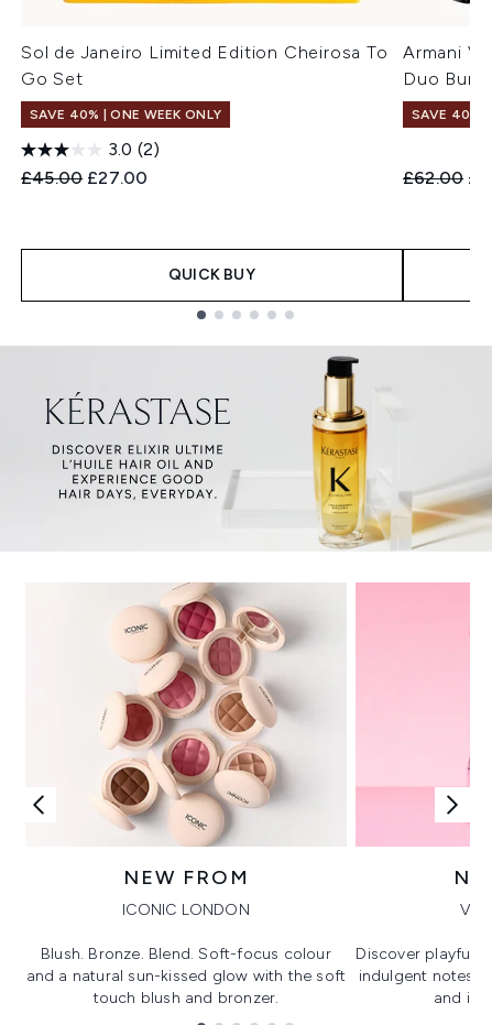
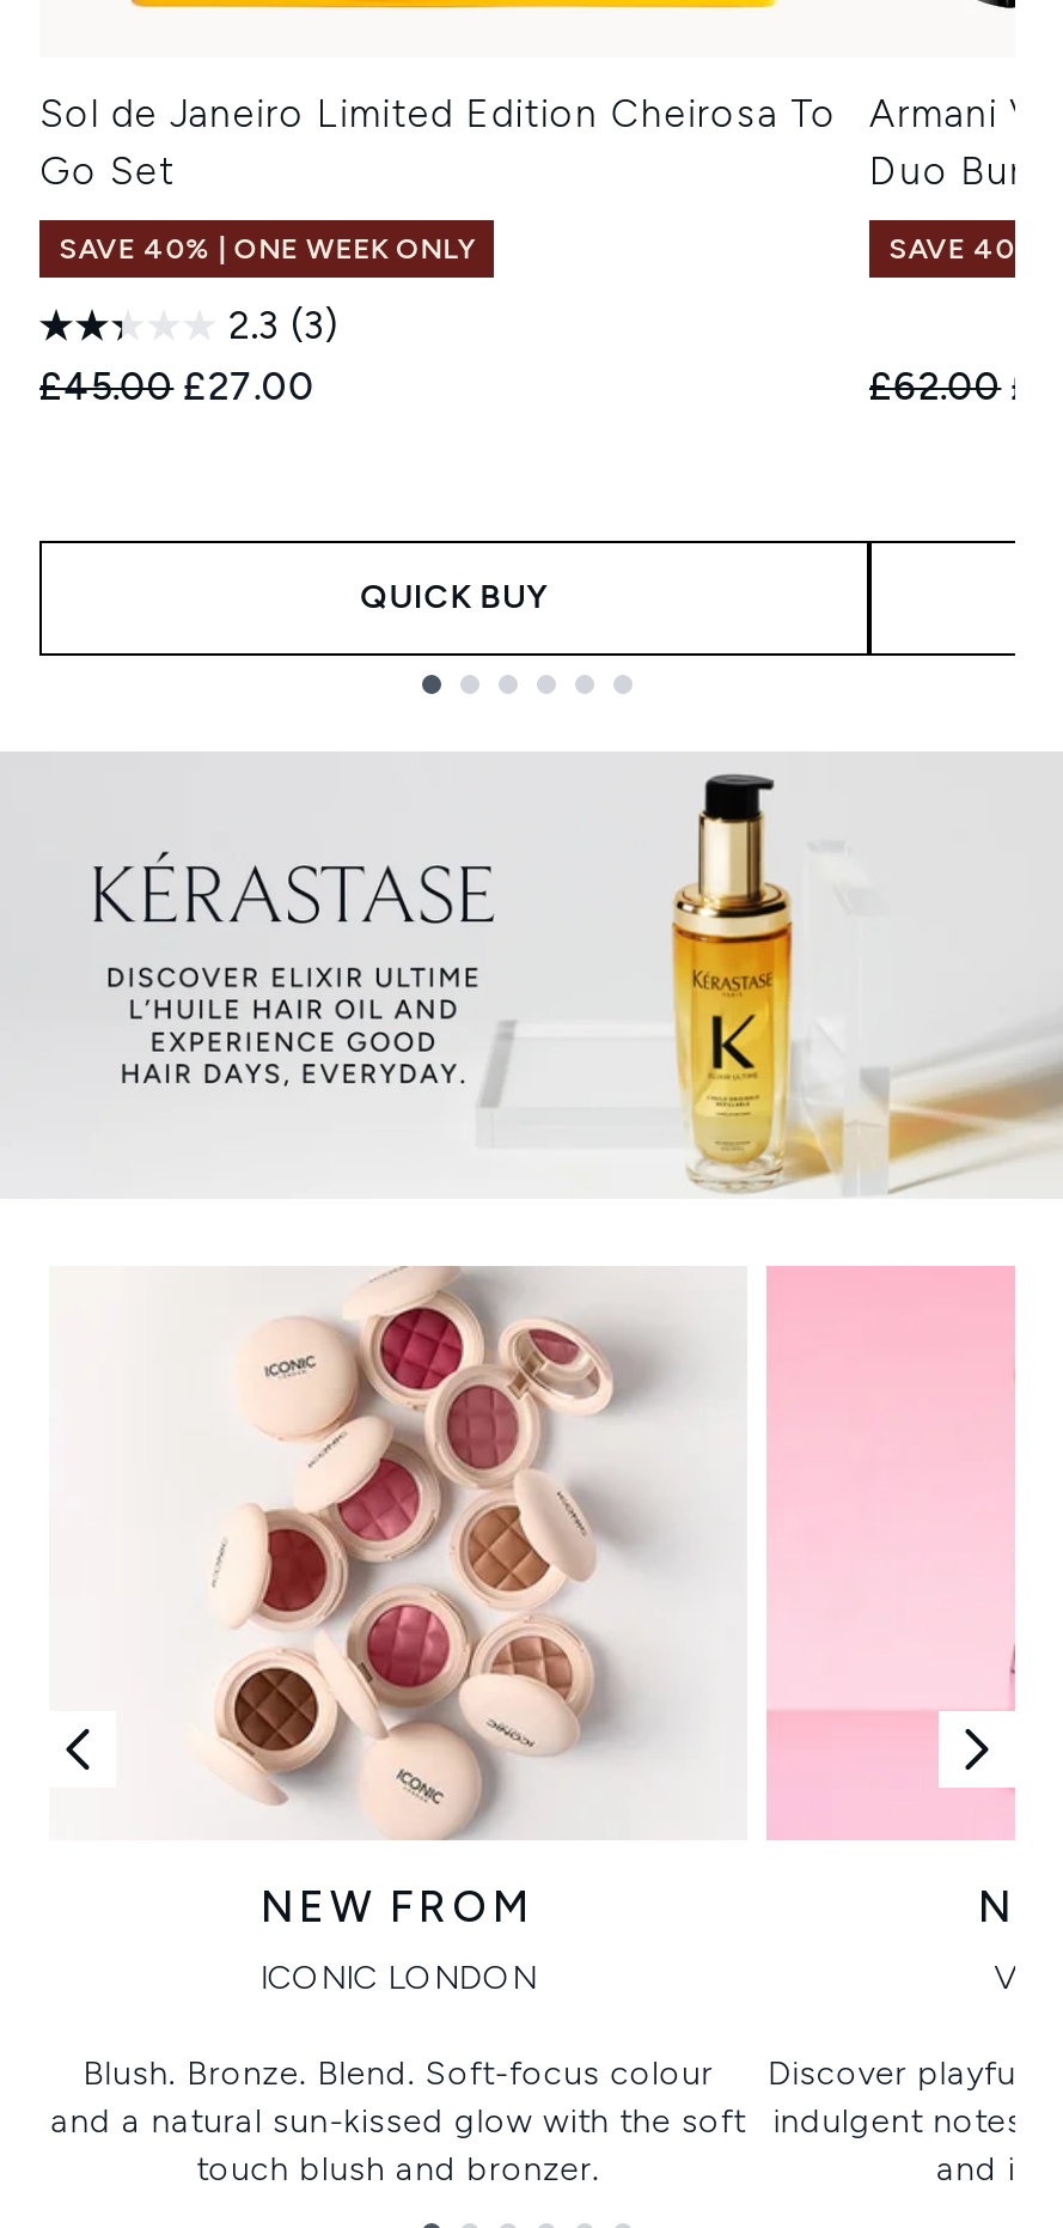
- 3.0 (2)
+ 2.3 (3)
